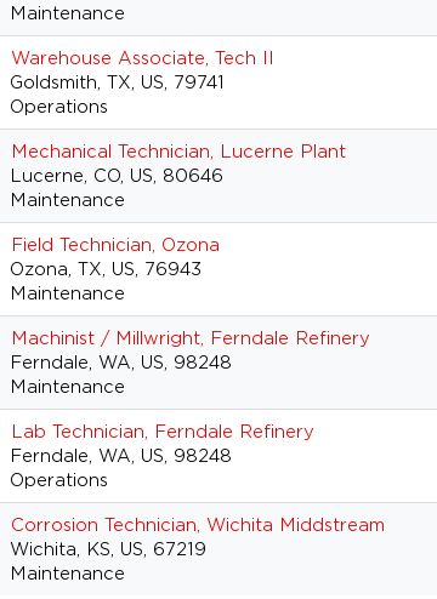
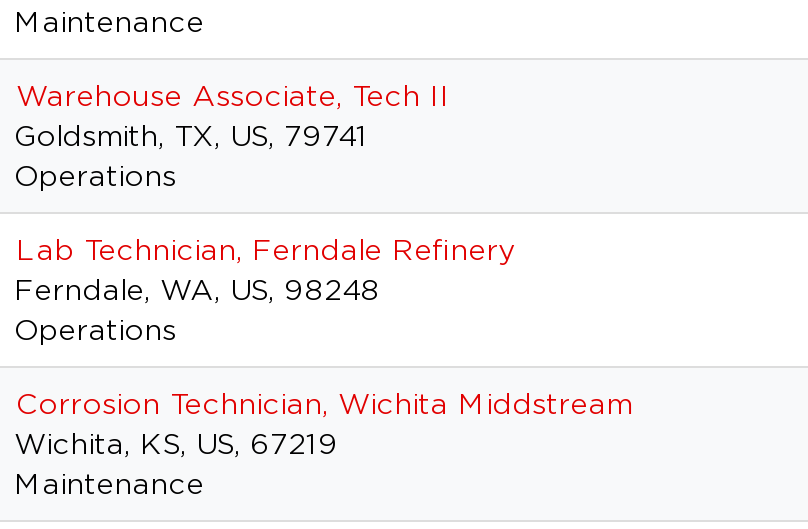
- Mechanical Technician, Lucerne Plant
- Lucerne, CO, US, 80646
- Maintenance
- Field Technician, Ozona
- Ozona, TX, US, 76943
- Maintenance
- Machinist / Millwright, Ferndale Refinery
- Ferndale, WA, US, 98248
- Maintenance
